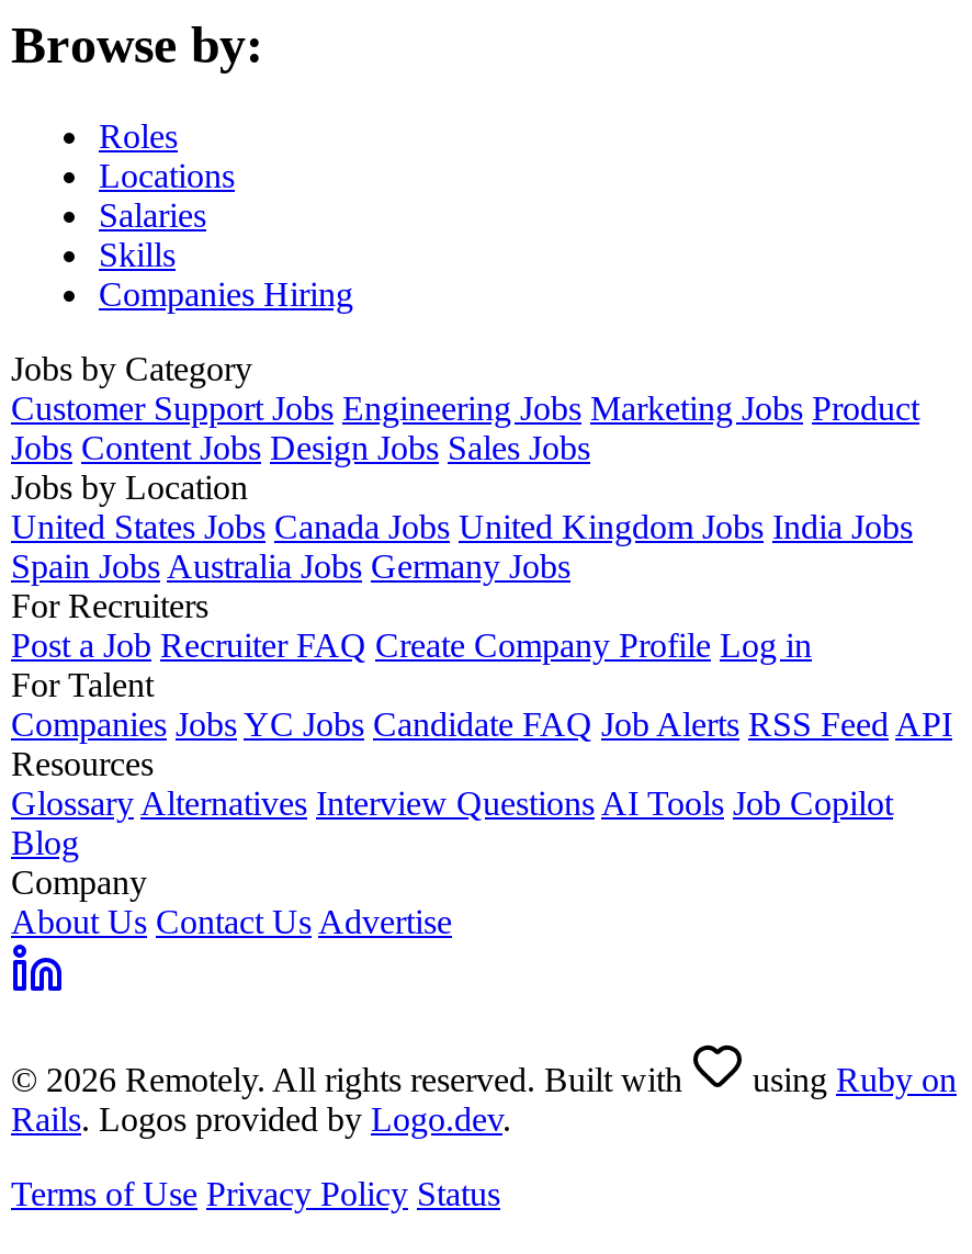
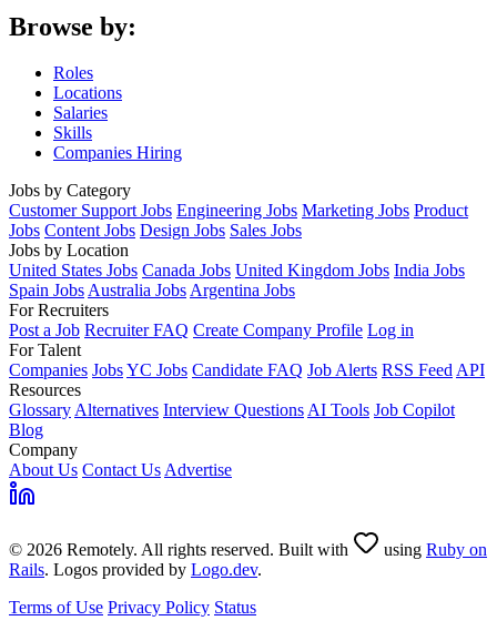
- Spain Jobs Australia Jobs Germany Jobs
+ Spain Jobs Australia Jobs Argentina Jobs
